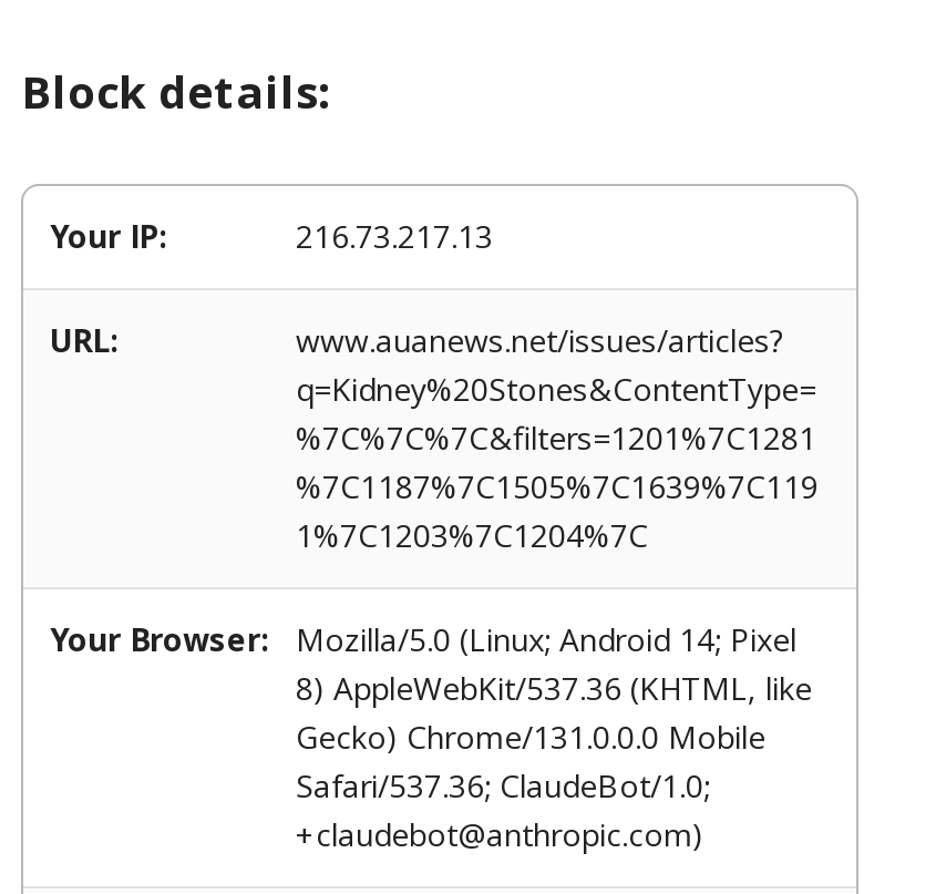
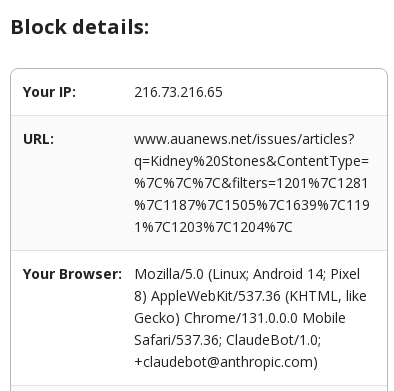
- 216.73.217.13
+ 216.73.216.65
